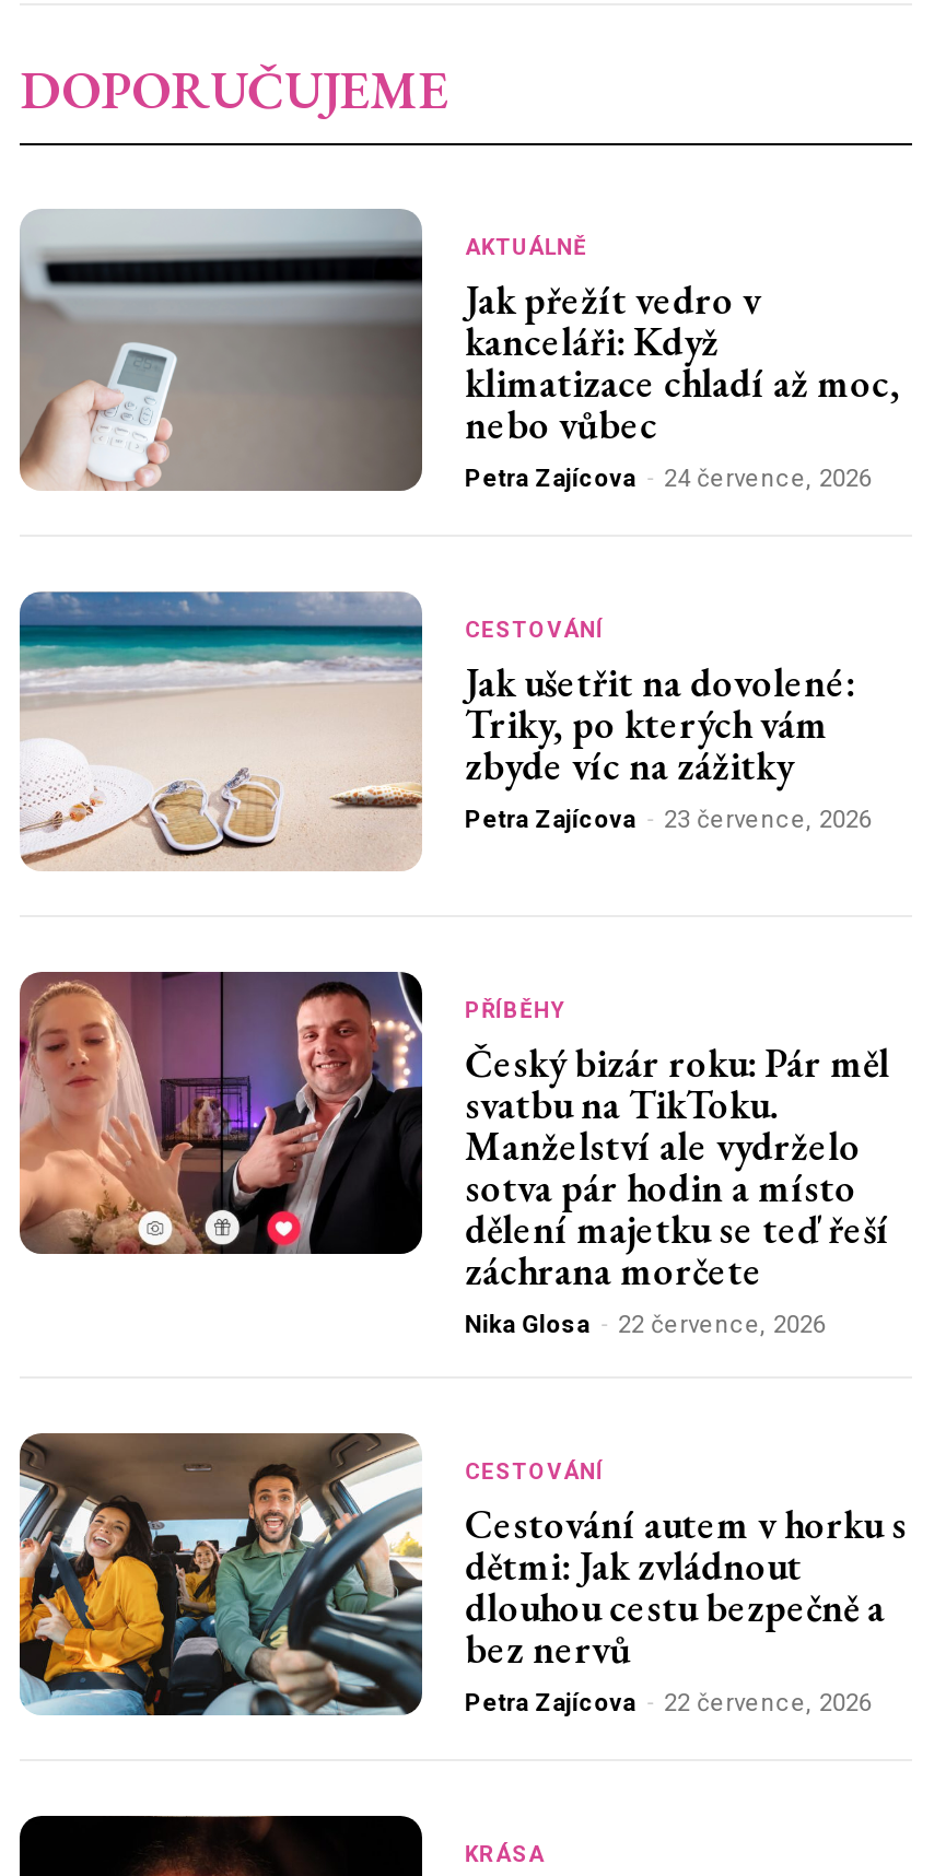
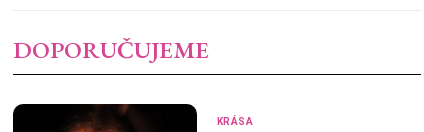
- [image]
- AKTUÁLNĚ
- Jak přežít vedro v
- kanceláři: Když
- klimatizace chladí až moc,
- nebo vůbec
- Petra Zajícova - 24 července, 2026

- [image]
- CESTOVÁNÍ
- Jak ušetřit na dovolené:
- Triky, po kterých vám
- zbyde víc na zážitky
- Petra Zajícova - 23 července, 2026

- [image]
- PŘÍBĚHY
- Český bizár roku: Pár měl
- svatbu na TikToku.
- Manželství ale vydrželo
- sotva pár hodin a místo
- dělení majetku se teď řeší
- záchrana morčete
- Nika Glosa - 22 července, 2026

- [image]
- CESTOVÁNÍ
- Cestování autem v horku s
- dětmi: Jak zvládnout
- dlouhou cestu bezpečně a
- bez nervů
- Petra Zajícova - 22 července, 2026
